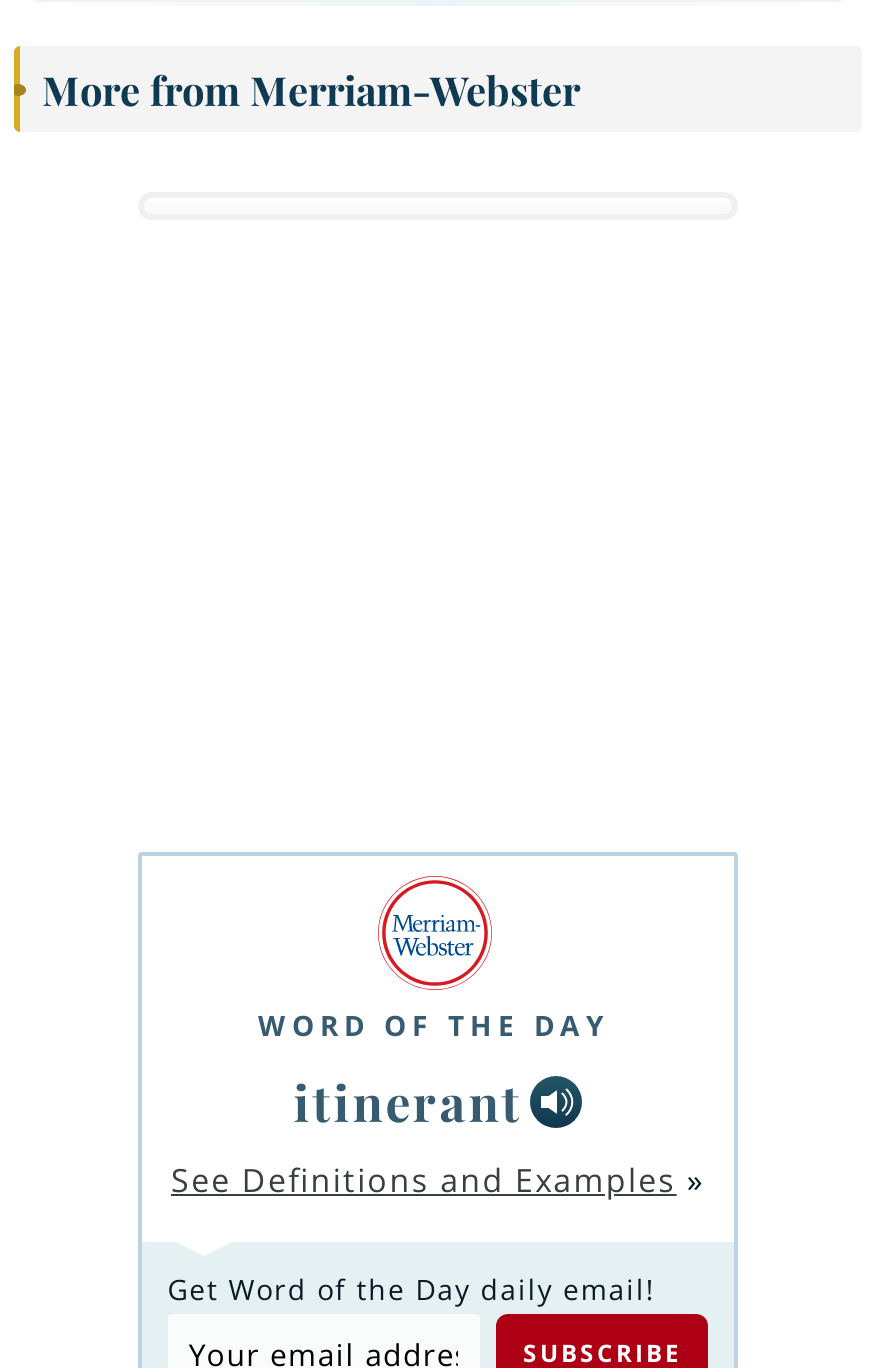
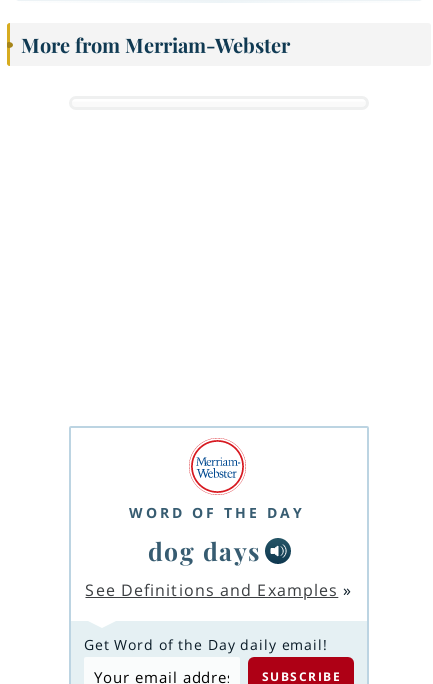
- itinerant
+ dog days
